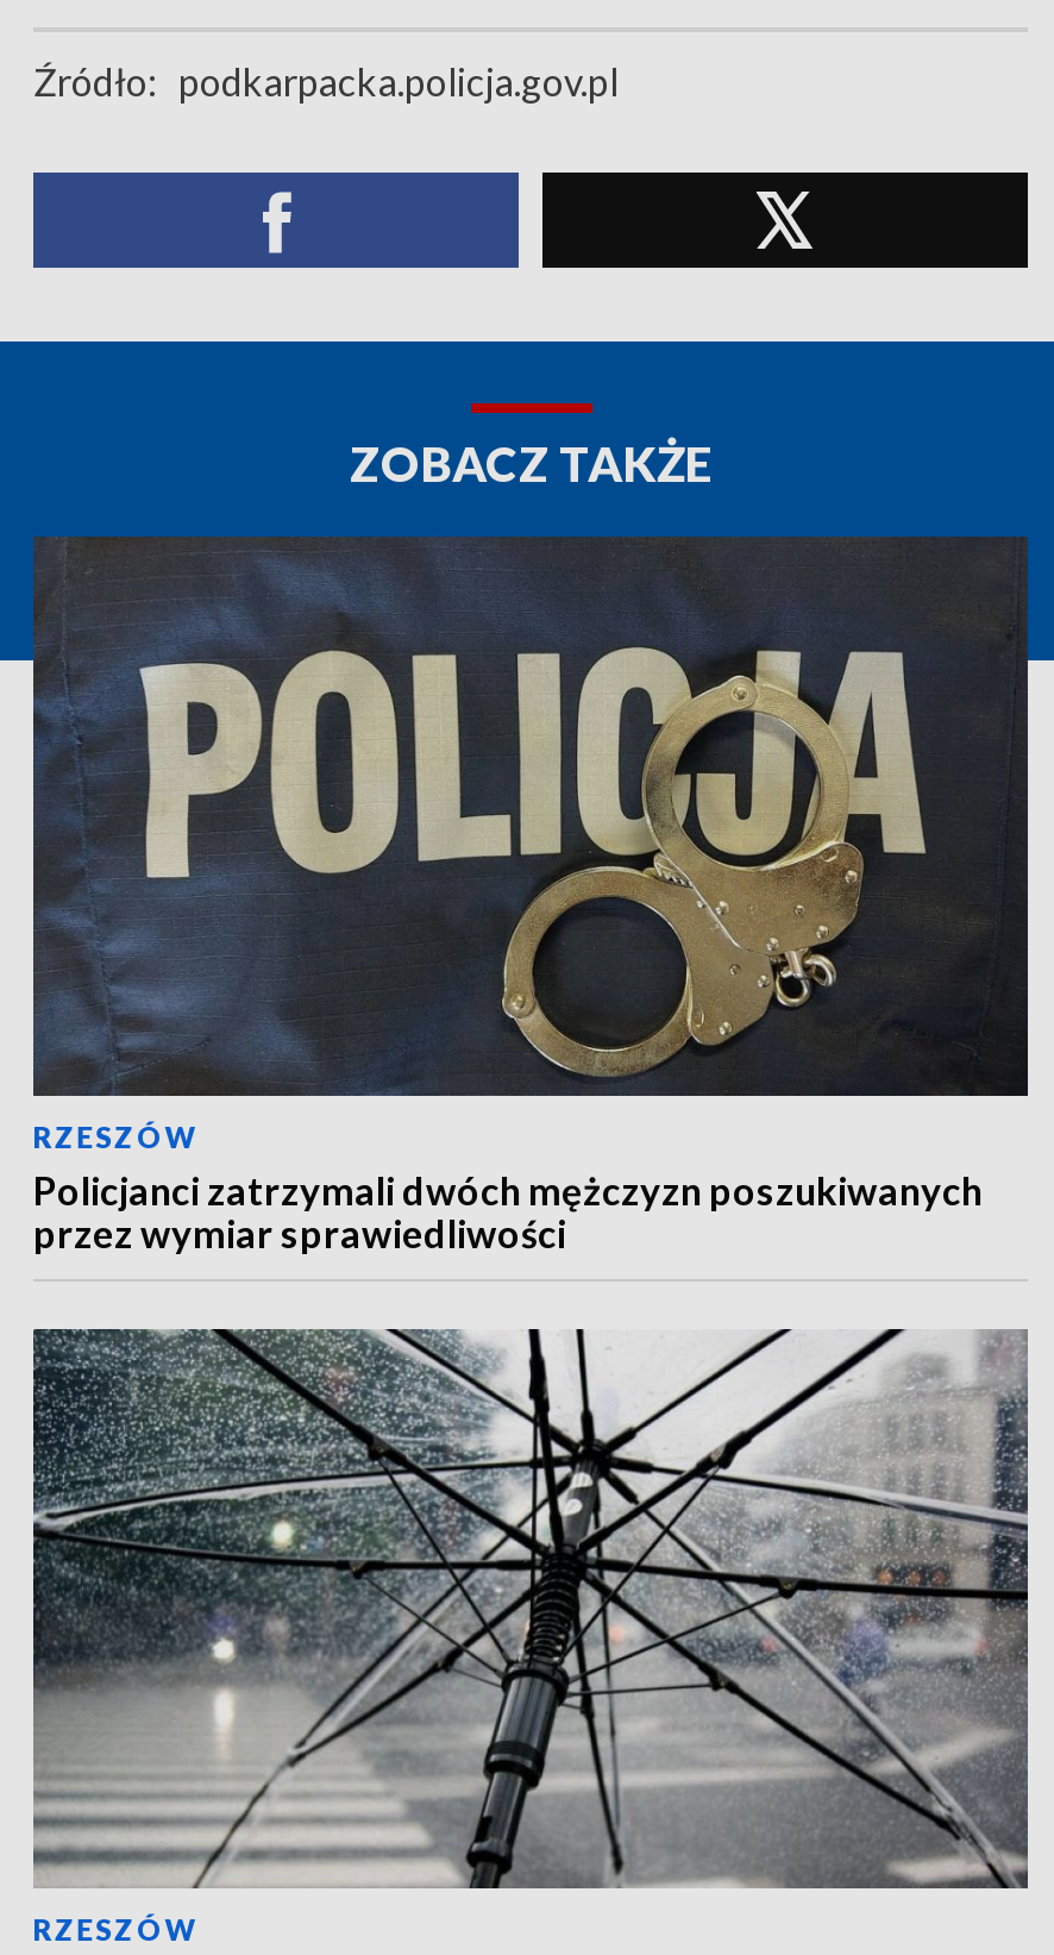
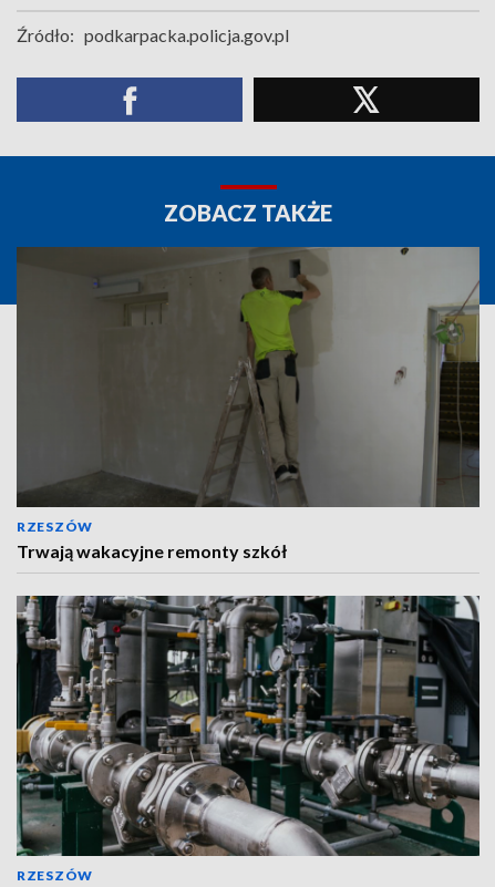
- [image]
- Policjanci zatrzymali dwóch mężczyzn poszukiwanych
- przez wymiar sprawiedliwości
+ [image]
+ Trwają wakacyjne remonty szkół

- [image]
+ [image]
